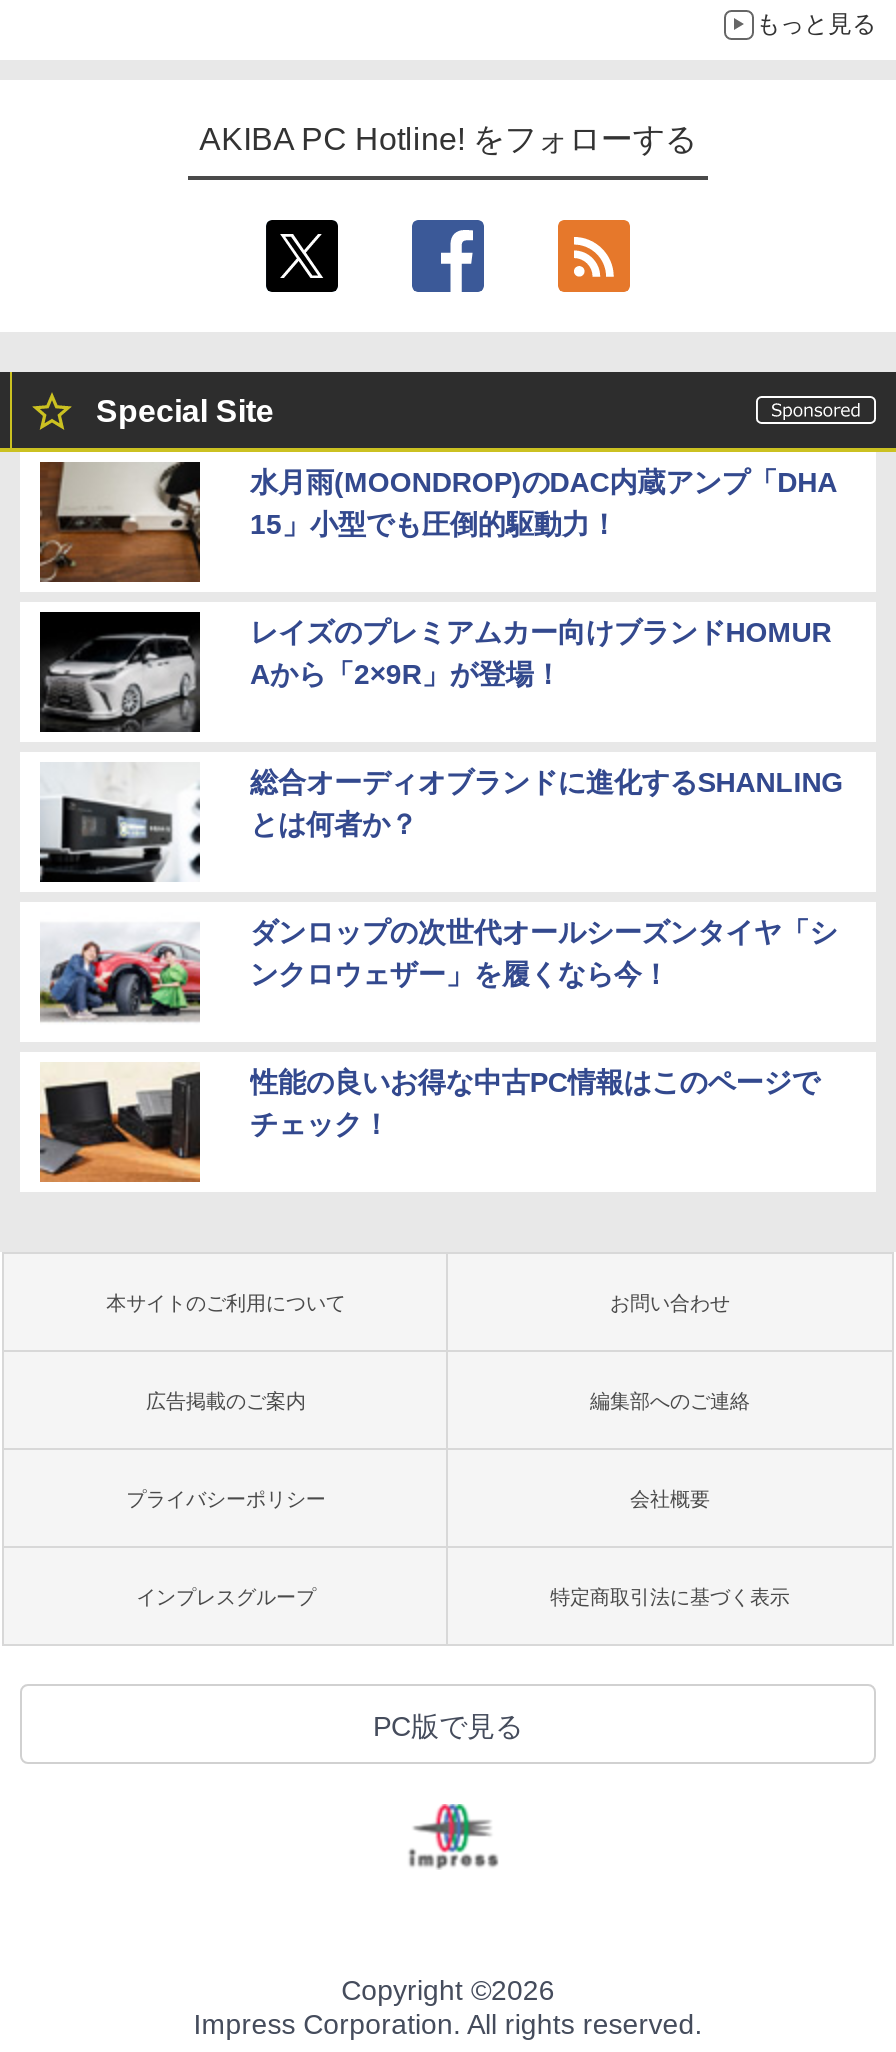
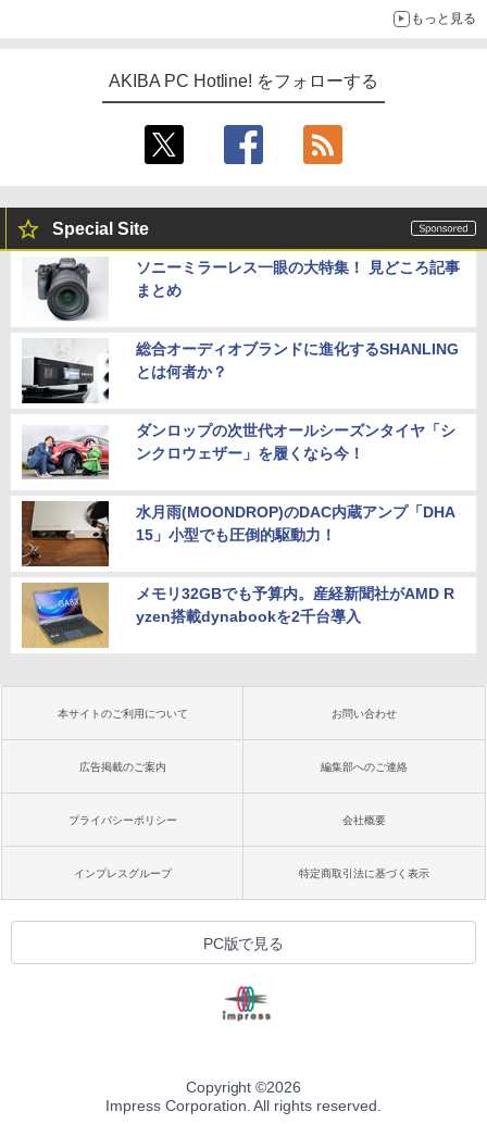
moved down: [image] | 水月雨(MOONDROP)のDAC内蔵アンプ「DHA | 15」小型でも圧倒的駆動力！

- [image]
- レイズのプレミアムカー向けブランドHOMUR
- Aから「2×9R」が登場！
+ [image]
+ ソニーミラーレス一眼の大特集！ 見どころ記事
+ まとめ

moved up: [image] | 総合オーディオブランドに進化するSHANLING | とは何者か？ | ダンロップの次世代オールシーズンタイヤ「シ | ンクロウェザー」を履くなら今！

- [image]
- 性能の良いお得な中古PC情報はこのページで
- チェック！
+ [image]
+ メモリ32GBでも予算内。産経新聞社がAMD R
+ yzen搭載dynabookを2千台導入
